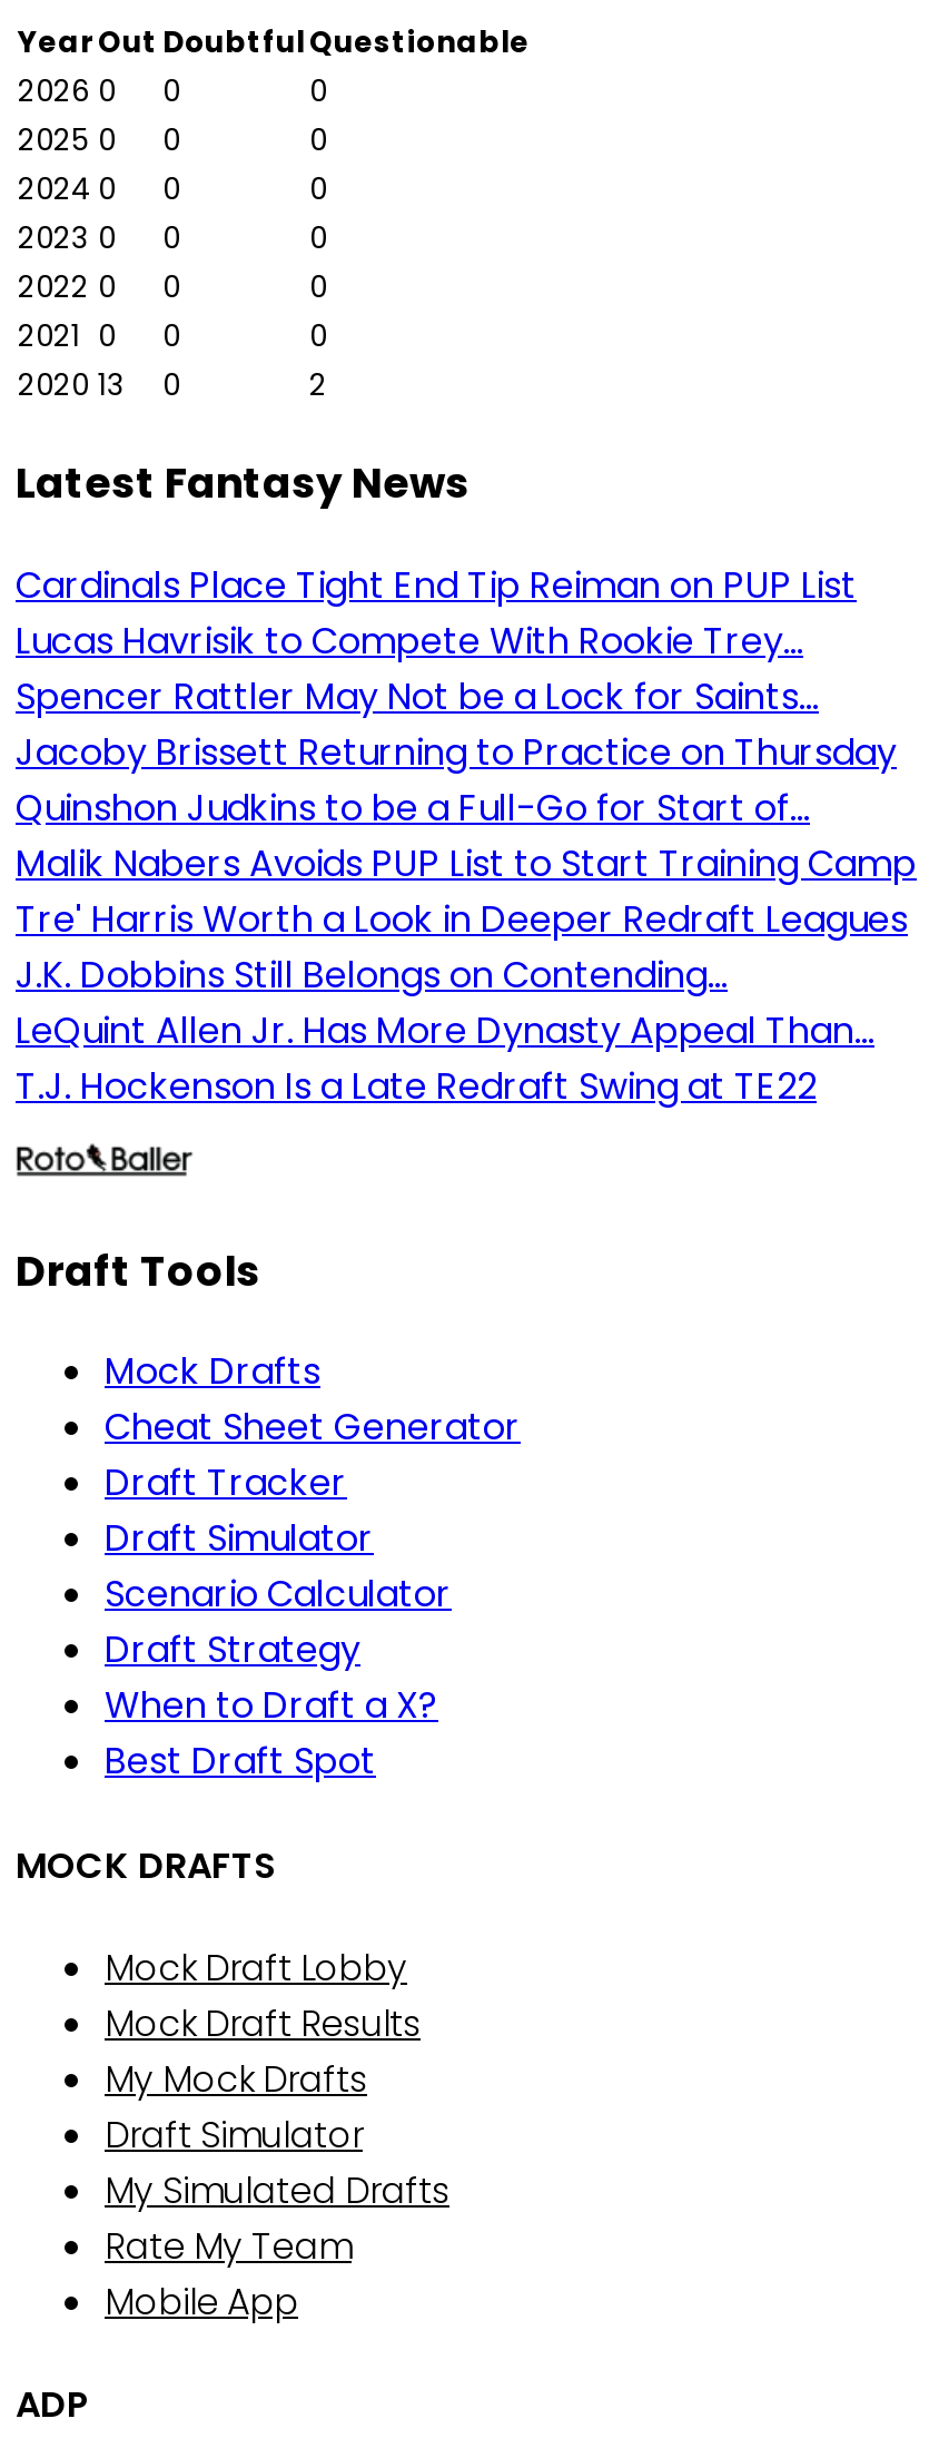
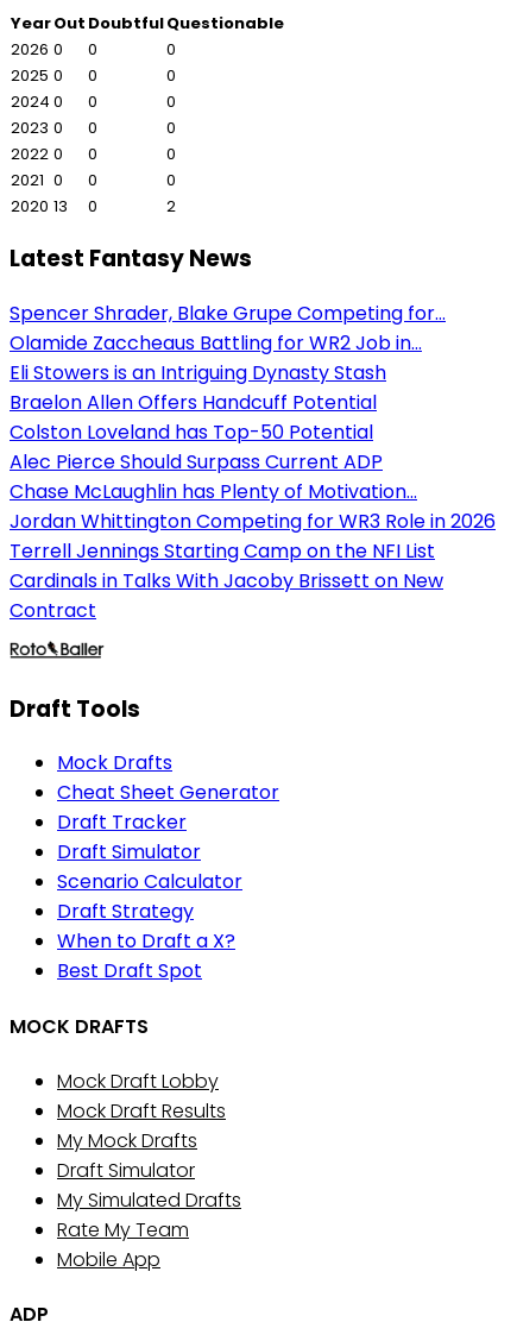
- Cardinals Place Tight End Tip Reiman on PUP List
- Lucas Havrisik to Compete With Rookie Trey...
- Spencer Rattler May Not be a Lock for Saints...
- Jacoby Brissett Returning to Practice on Thursday
- Quinshon Judkins to be a Full-Go for Start of...
- Malik Nabers Avoids PUP List to Start Training Camp
- Tre' Harris Worth a Look in Deeper Redraft Leagues
- J.K. Dobbins Still Belongs on Contending...
- LeQuint Allen Jr. Has More Dynasty Appeal Than...
- T.J. Hockenson Is a Late Redraft Swing at TE22
+ Spencer Shrader, Blake Grupe Competing for...
+ Olamide Zaccheaus Battling for WR2 Job in...
+ Eli Stowers is an Intriguing Dynasty Stash
+ Braelon Allen Offers Handcuff Potential
+ Colston Loveland has Top-50 Potential
+ Alec Pierce Should Surpass Current ADP
+ Chase McLaughlin has Plenty of Motivation...
+ Jordan Whittington Competing for WR3 Role in 2026
+ Terrell Jennings Starting Camp on the NFI List
+ Cardinals in Talks With Jacoby Brissett on New
+ Contract
